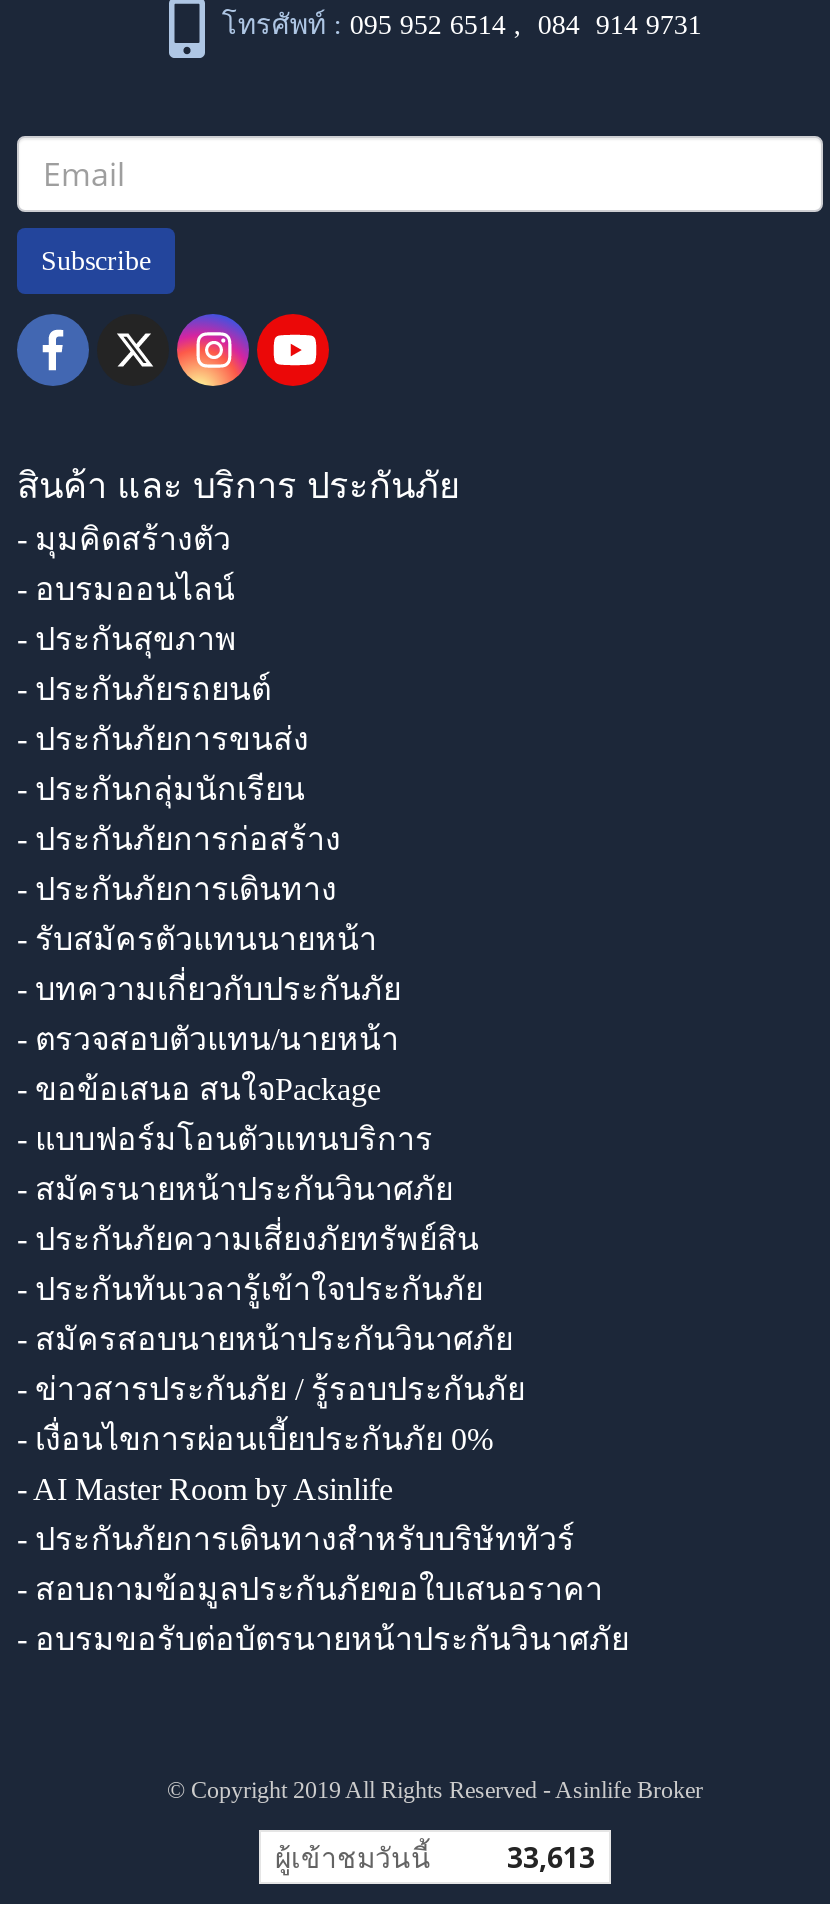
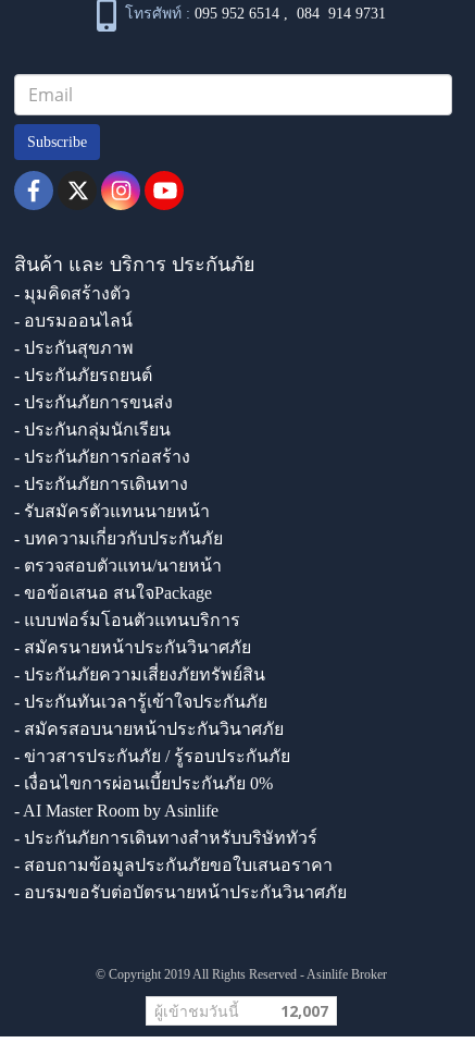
- ผู้เข้าชมวันนี้ 33,613
+ ผู้เข้าชมวันนี้ 12,007
